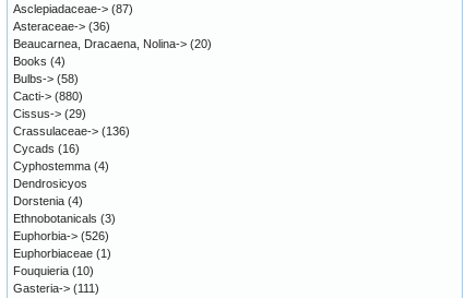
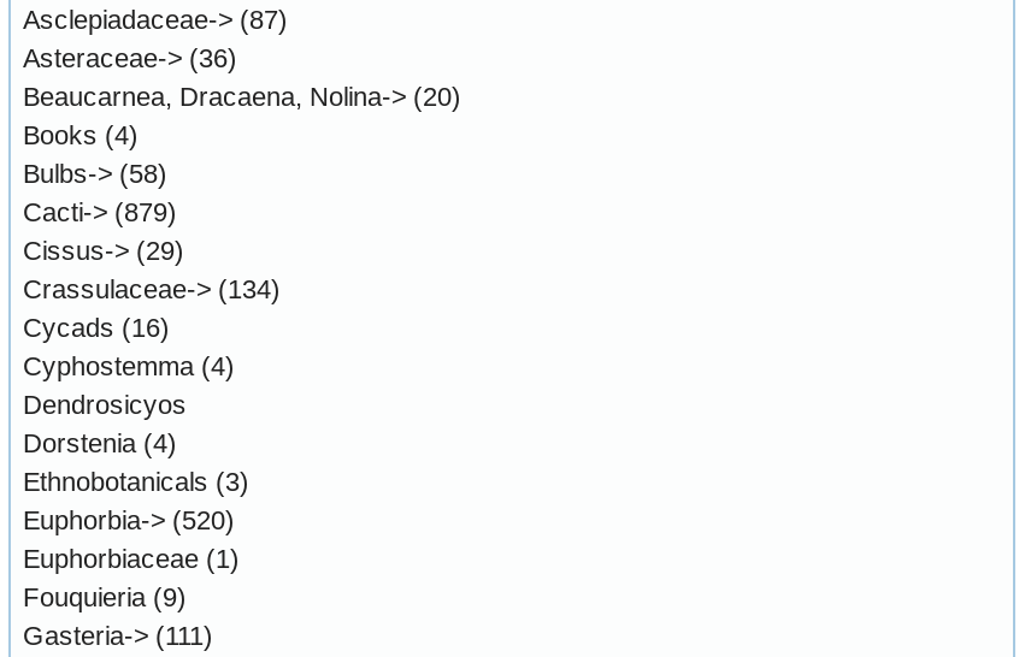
- Cacti-> (880)
+ Cacti-> (879)

- Crassulaceae-> (136)
+ Crassulaceae-> (134)

- Euphorbia-> (526)
+ Euphorbia-> (520)

- Fouquieria (10)
+ Fouquieria (9)
